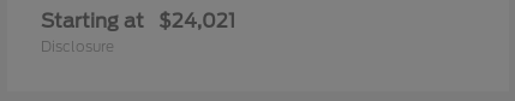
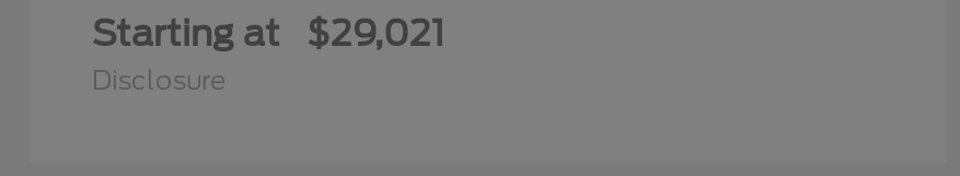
- Starting at $24,021
+ Starting at $29,021
